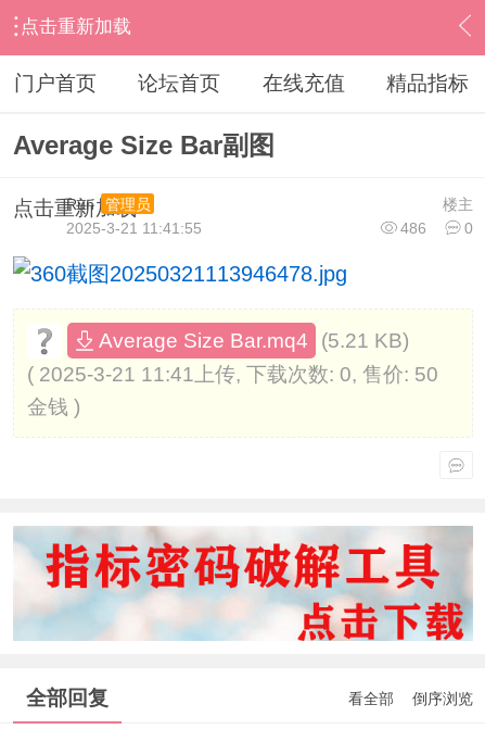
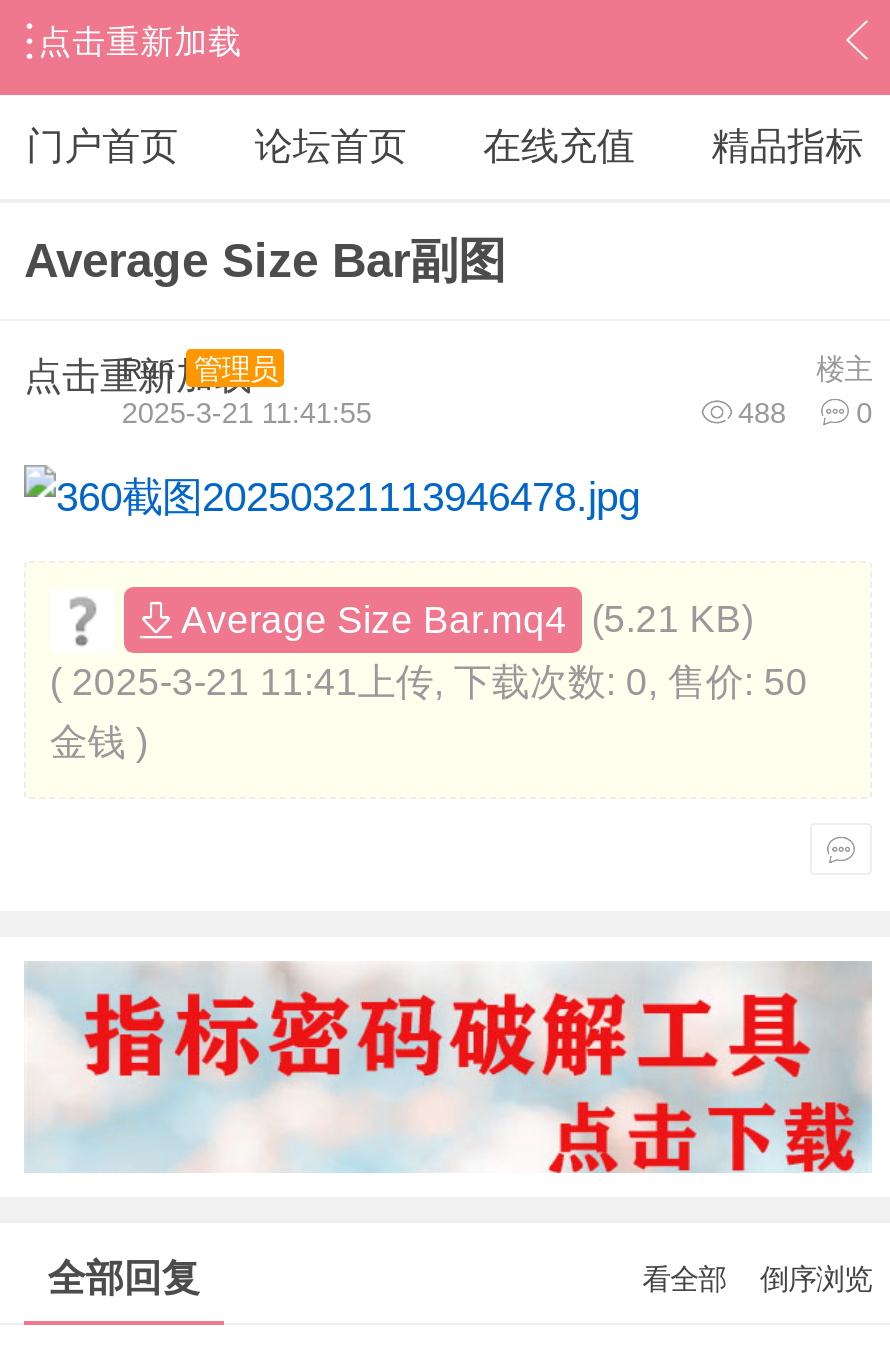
- 486 0
+ 488 0
